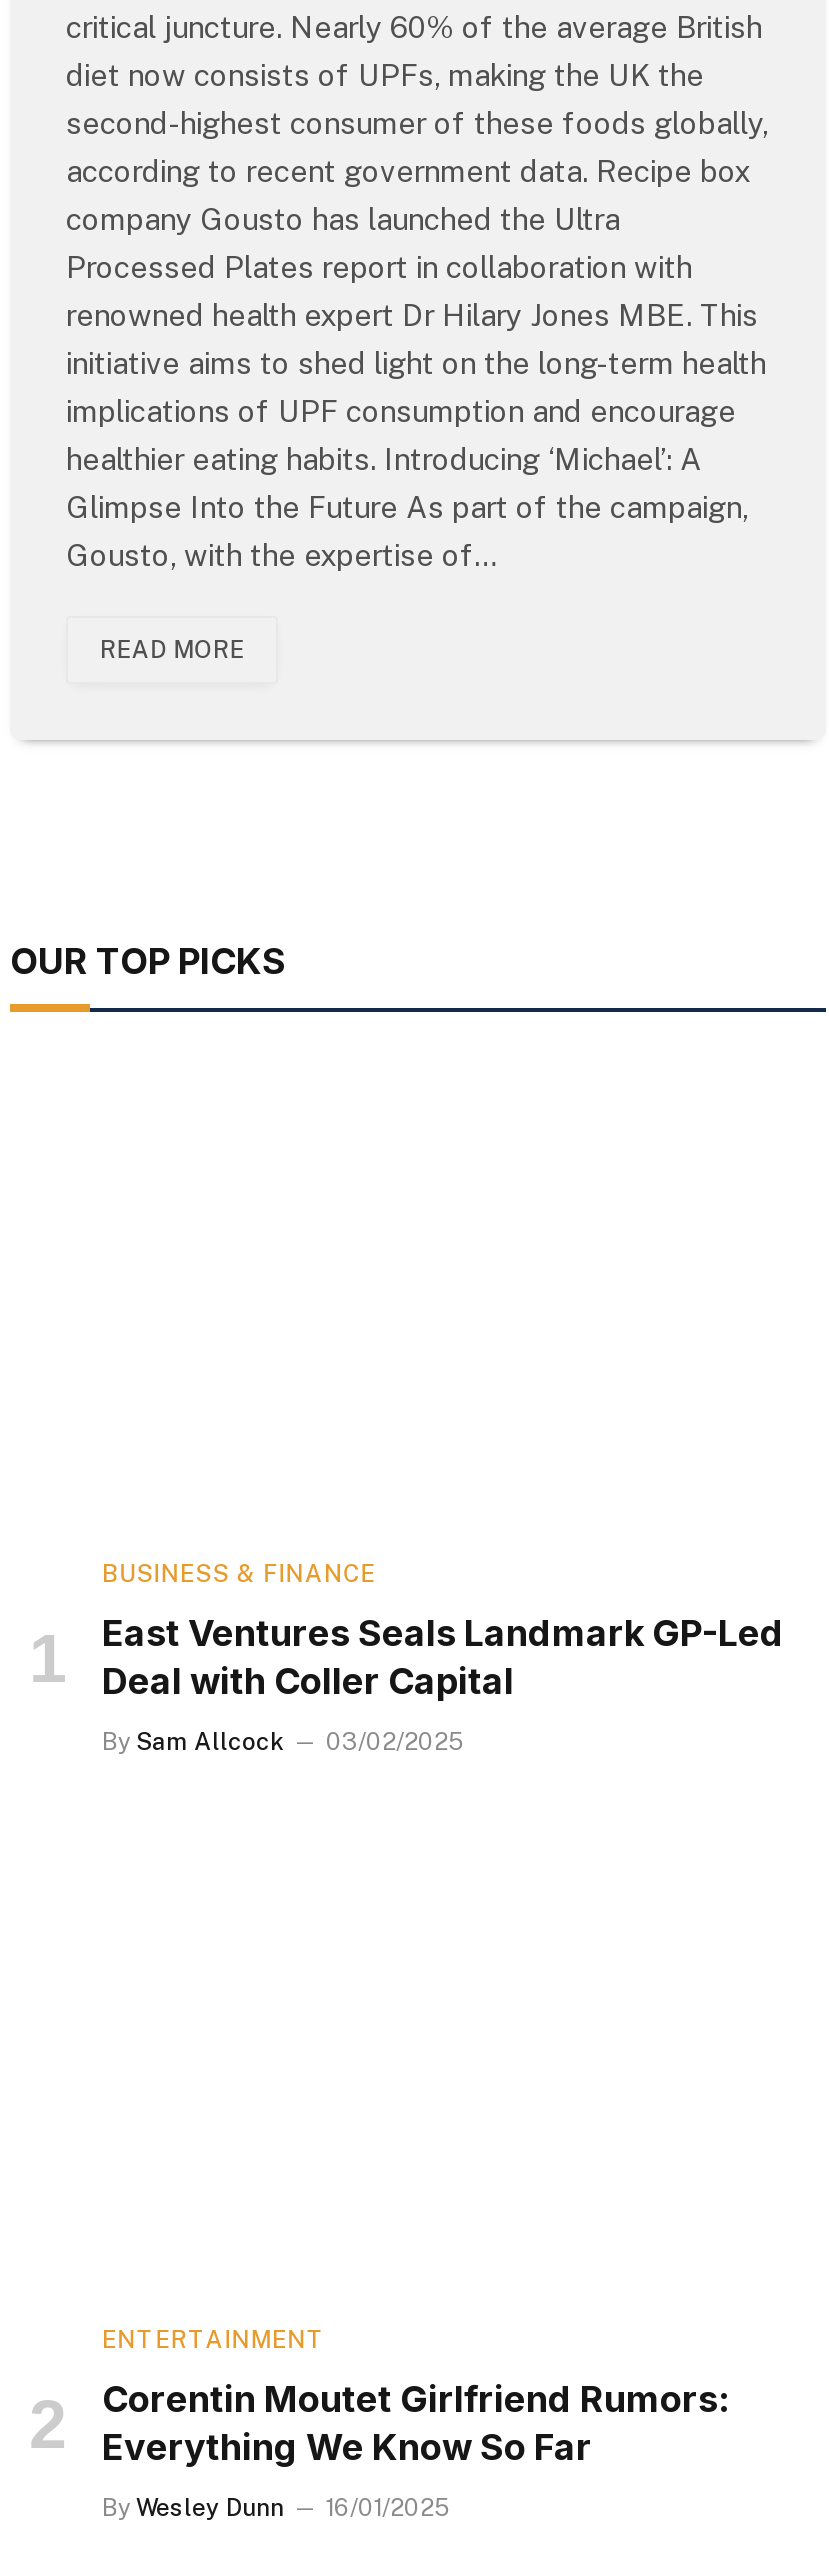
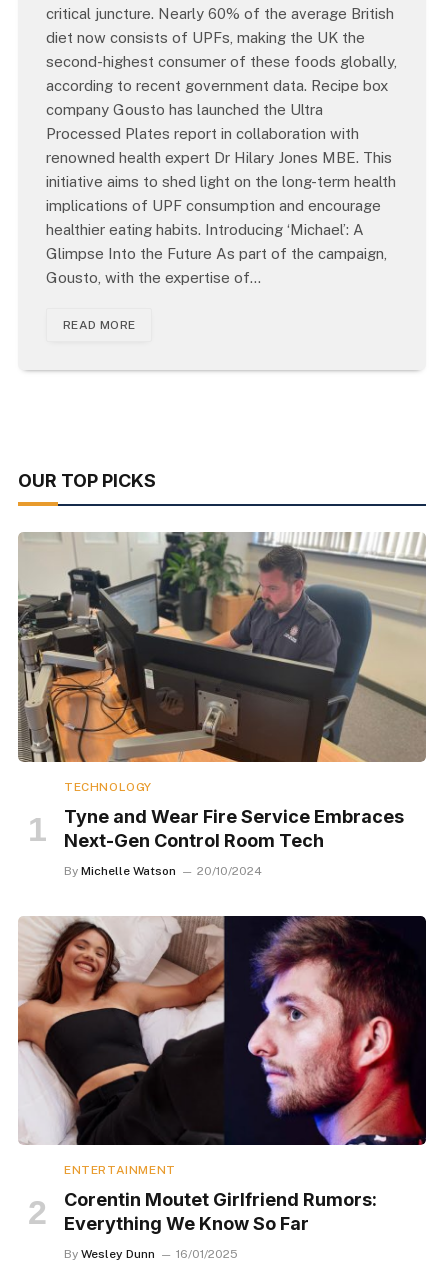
+ [image]

+ [image]

- BUSINESS & FINANCE
+ TECHNOLOGY

- East Ventures Seals Landmark GP-Led
- Deal with Coller Capital
+ Tyne and Wear Fire Service Embraces
+ Next-Gen Control Room Tech

- By Sam Allcock
- 03/02/2025
+ By Michelle Watson
+ 20/10/2024
